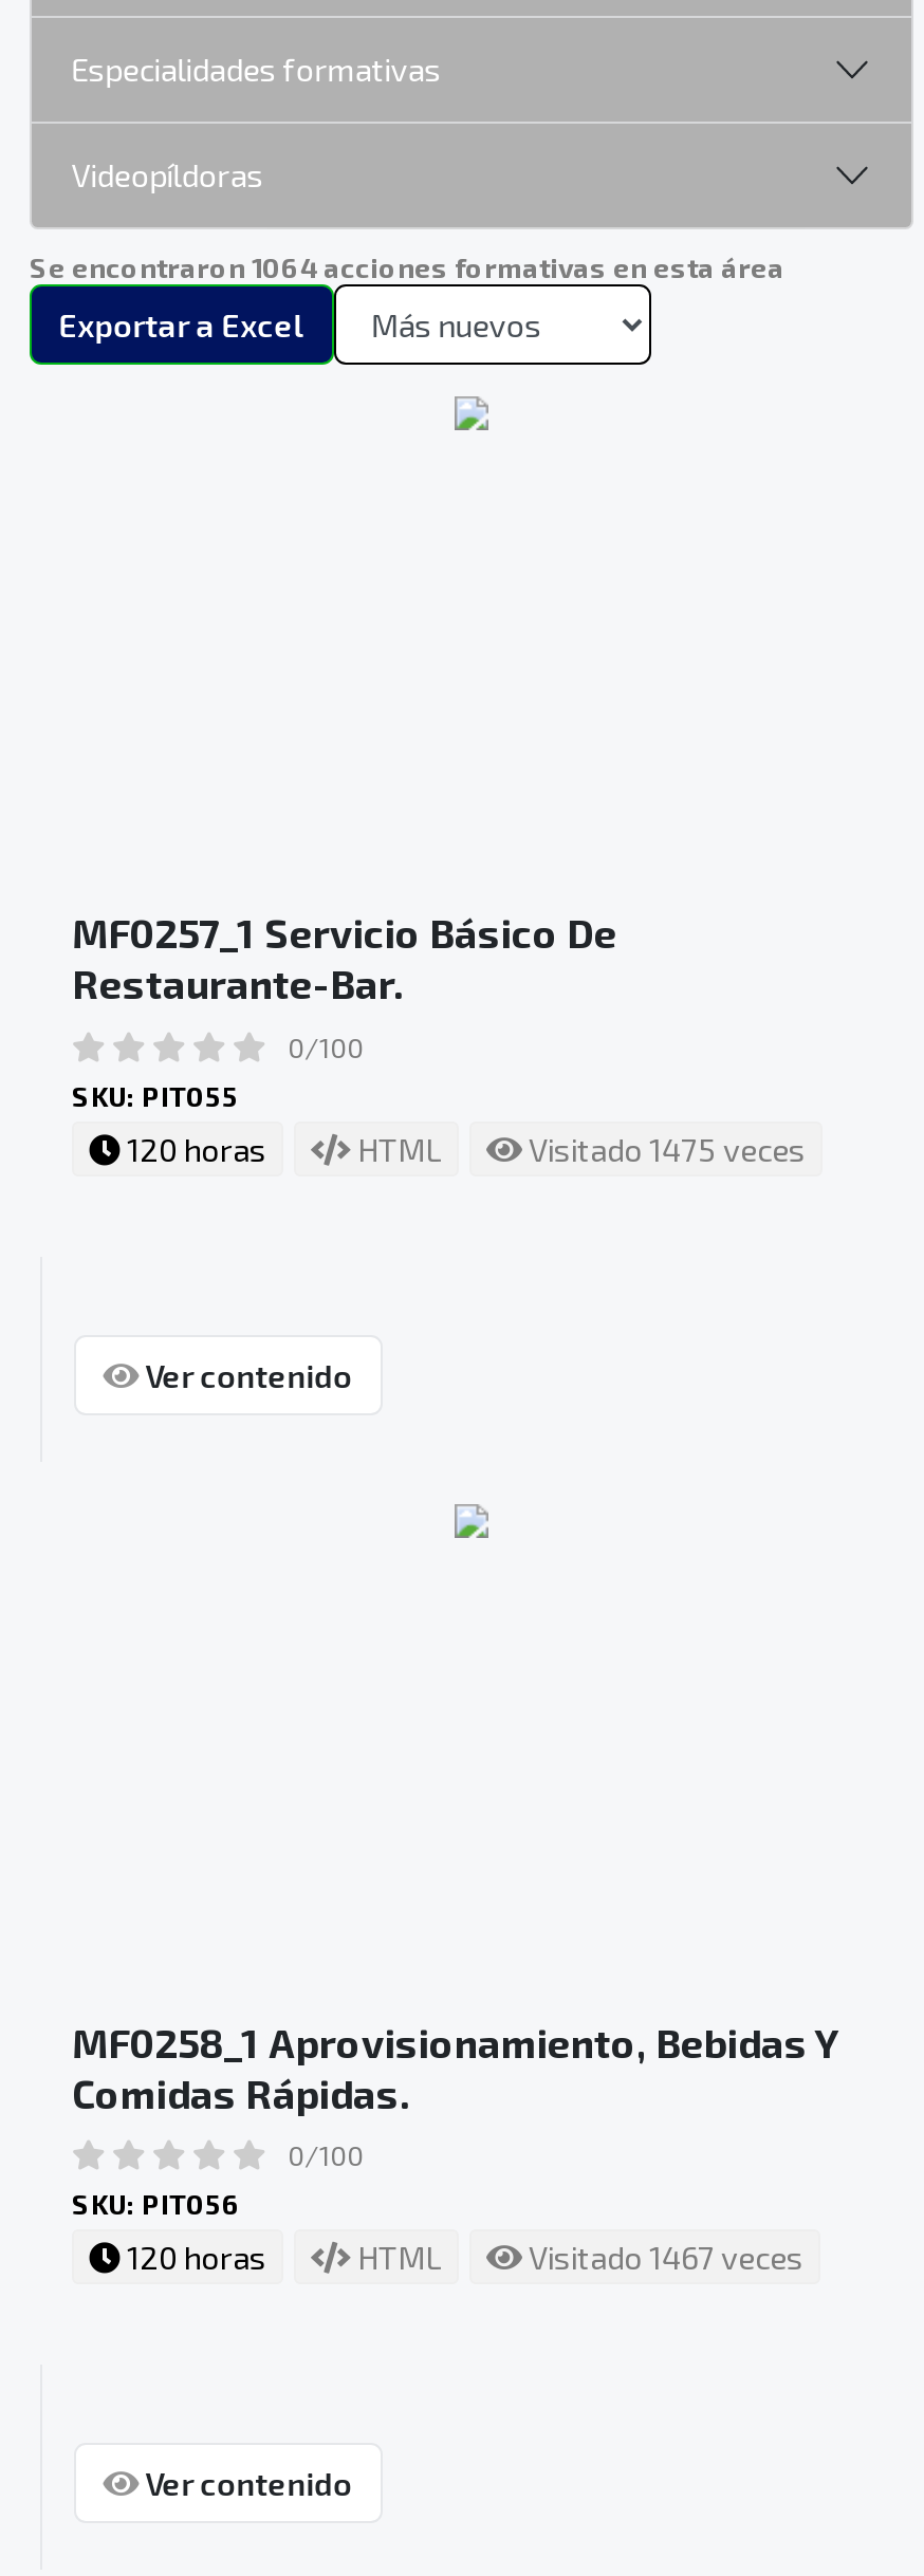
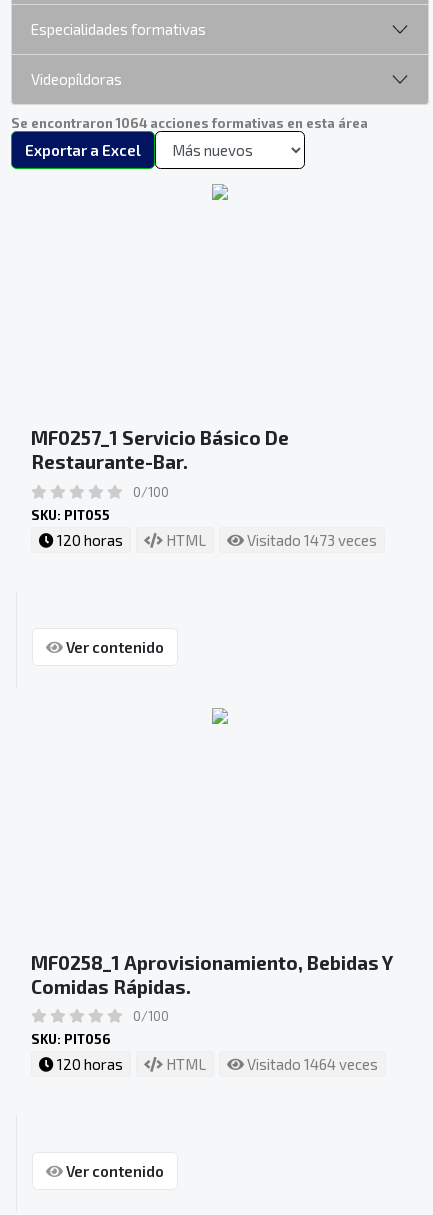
- Visitado 1475 veces
+ Visitado 1473 veces

- Visitado 1467 veces
+ Visitado 1464 veces
